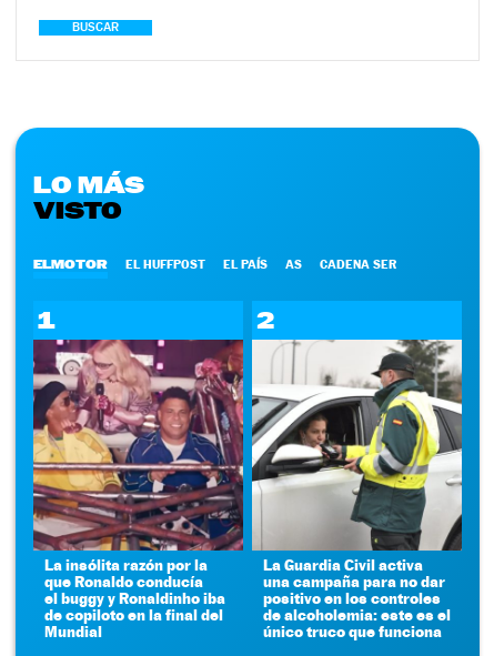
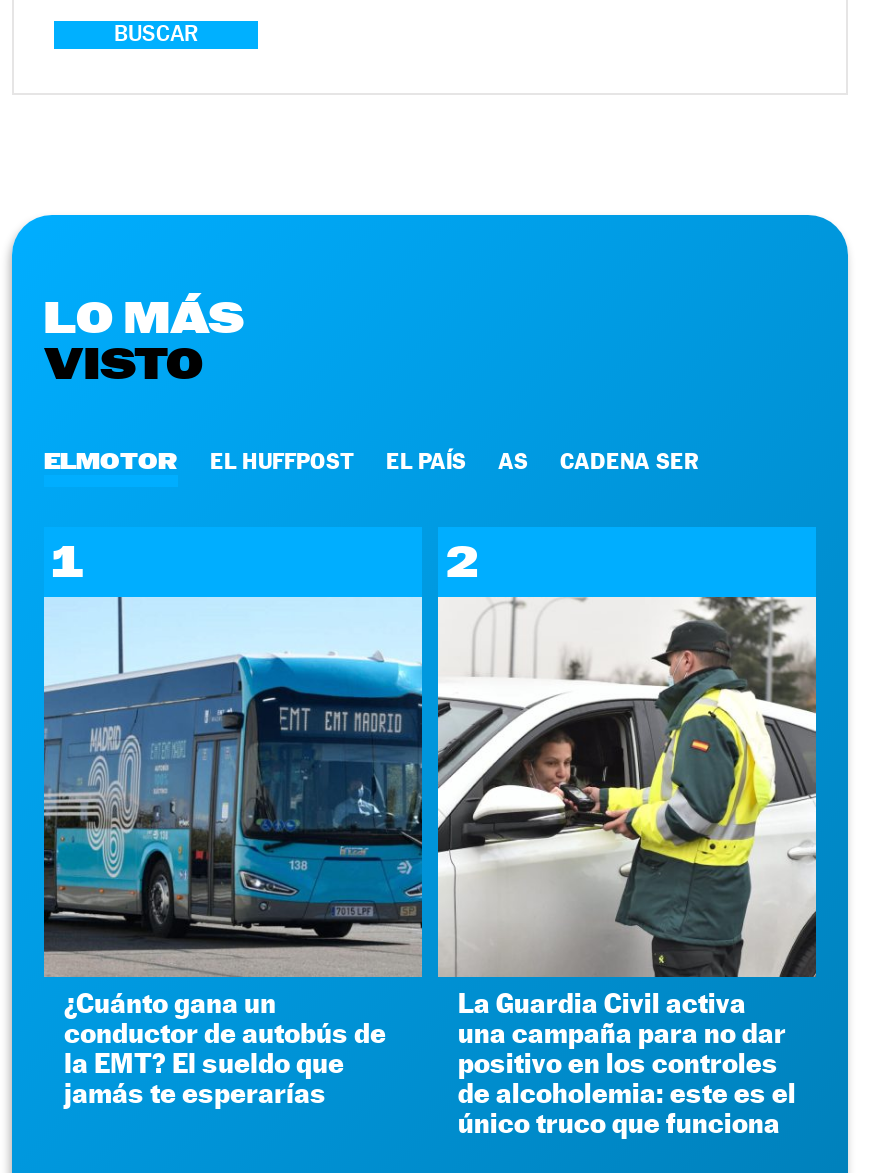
- [image]
- La insólita razón por la
- que Ronaldo conducía
- el buggy y Ronaldinho iba
- de copiloto en la final del
- Mundial
+ [image]
+ ¿Cuánto gana un
+ conductor de autobús de
+ la EMT? El sueldo que
+ jamás te esperarías
